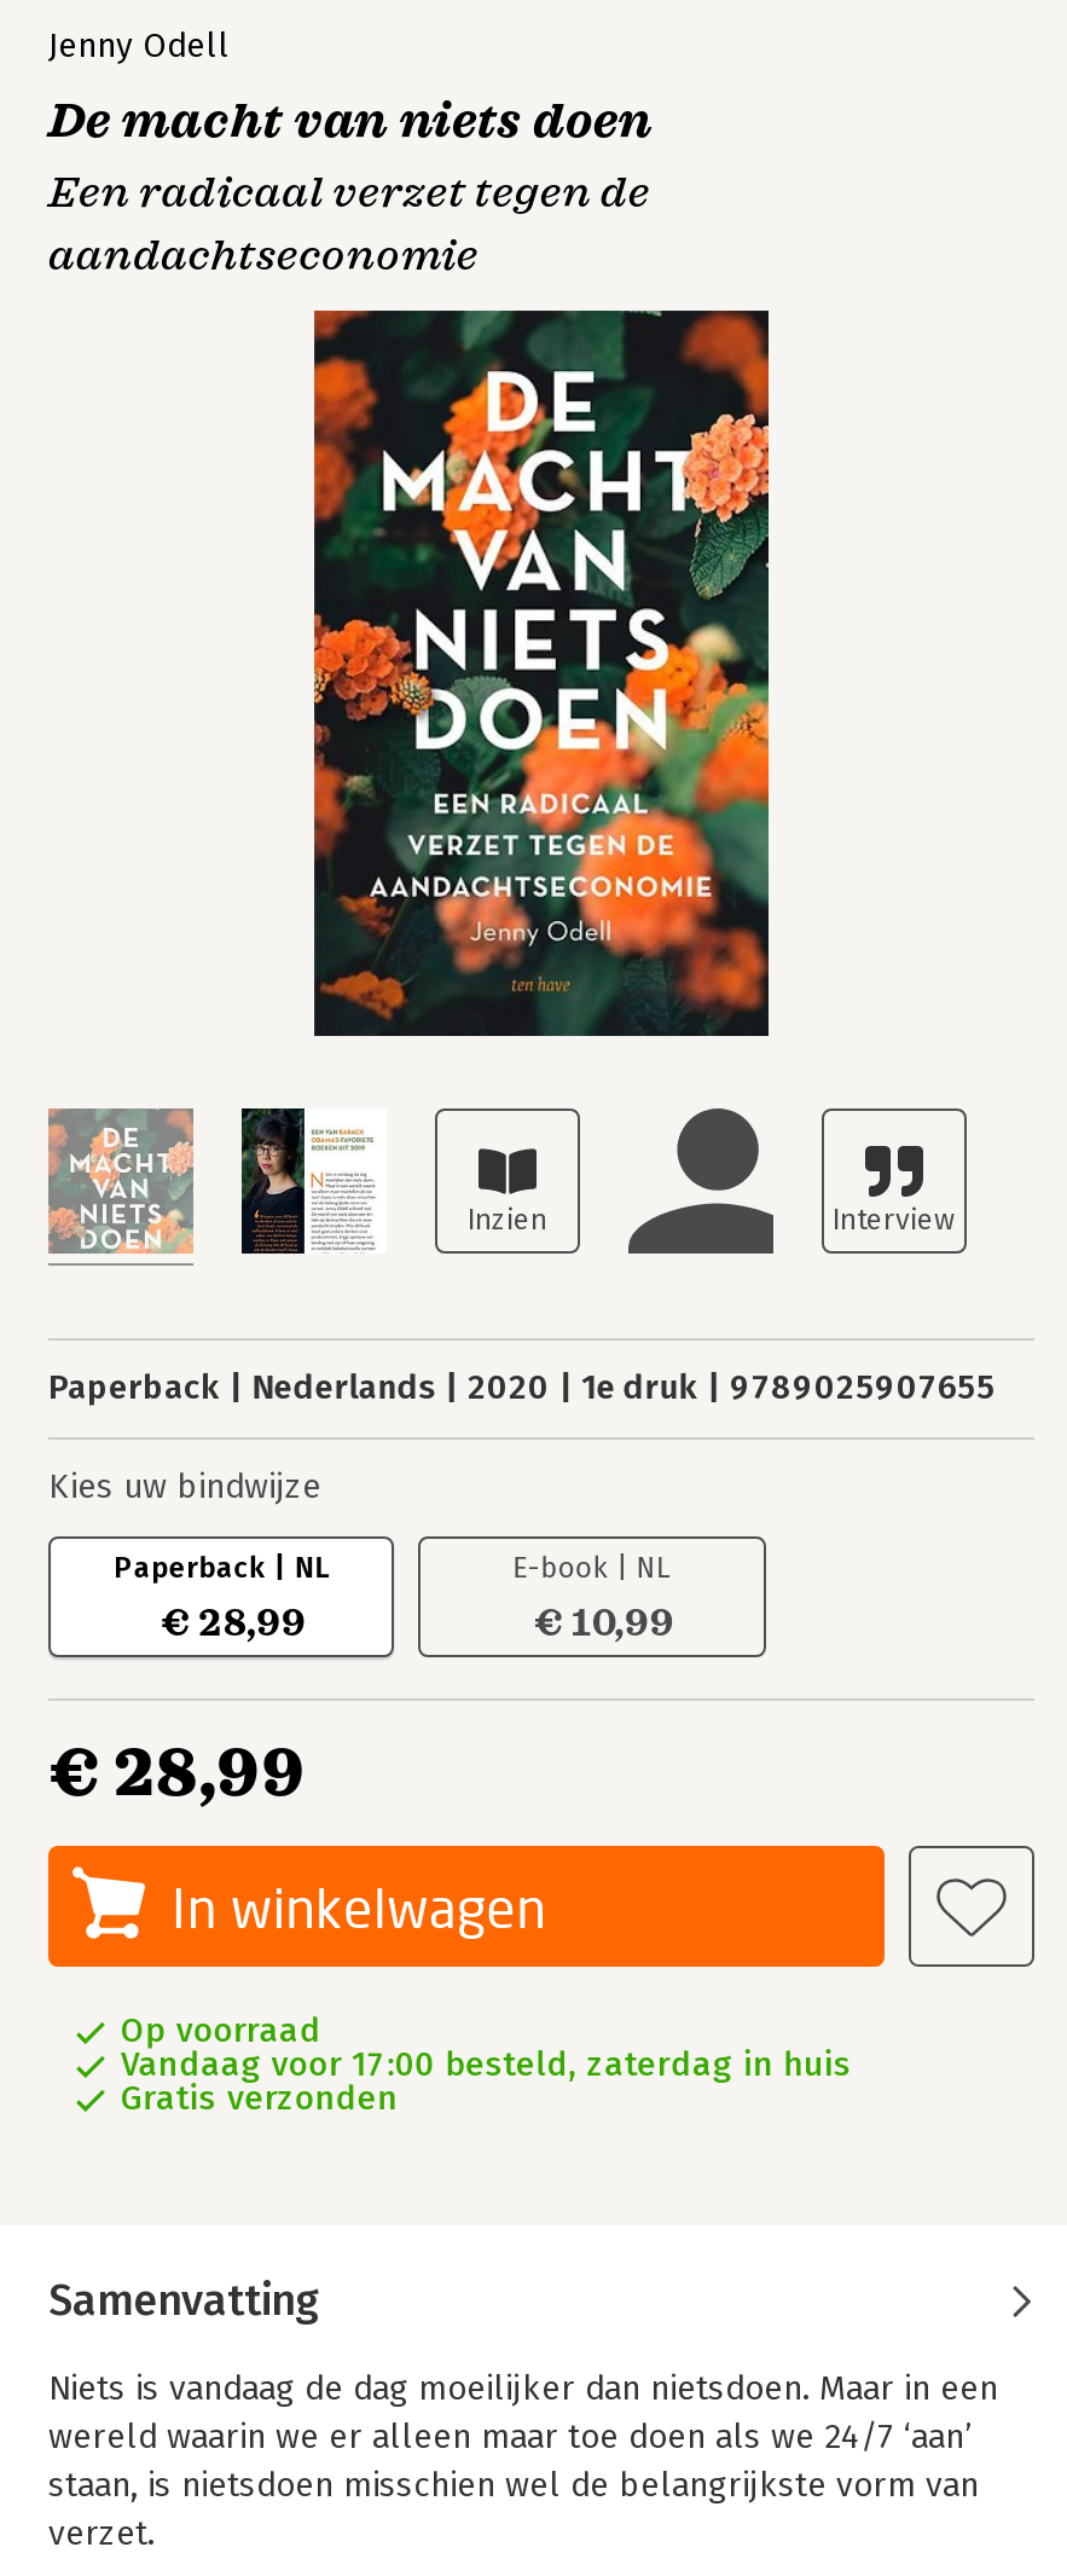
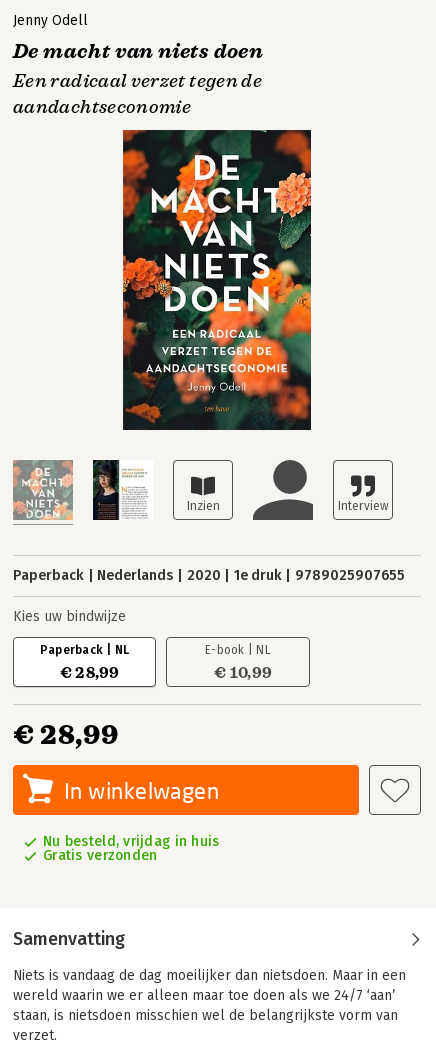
- Op voorraad
- Vandaag voor 17:00 besteld, zaterdag in huis
+ Nu besteld, vrijdag in huis
